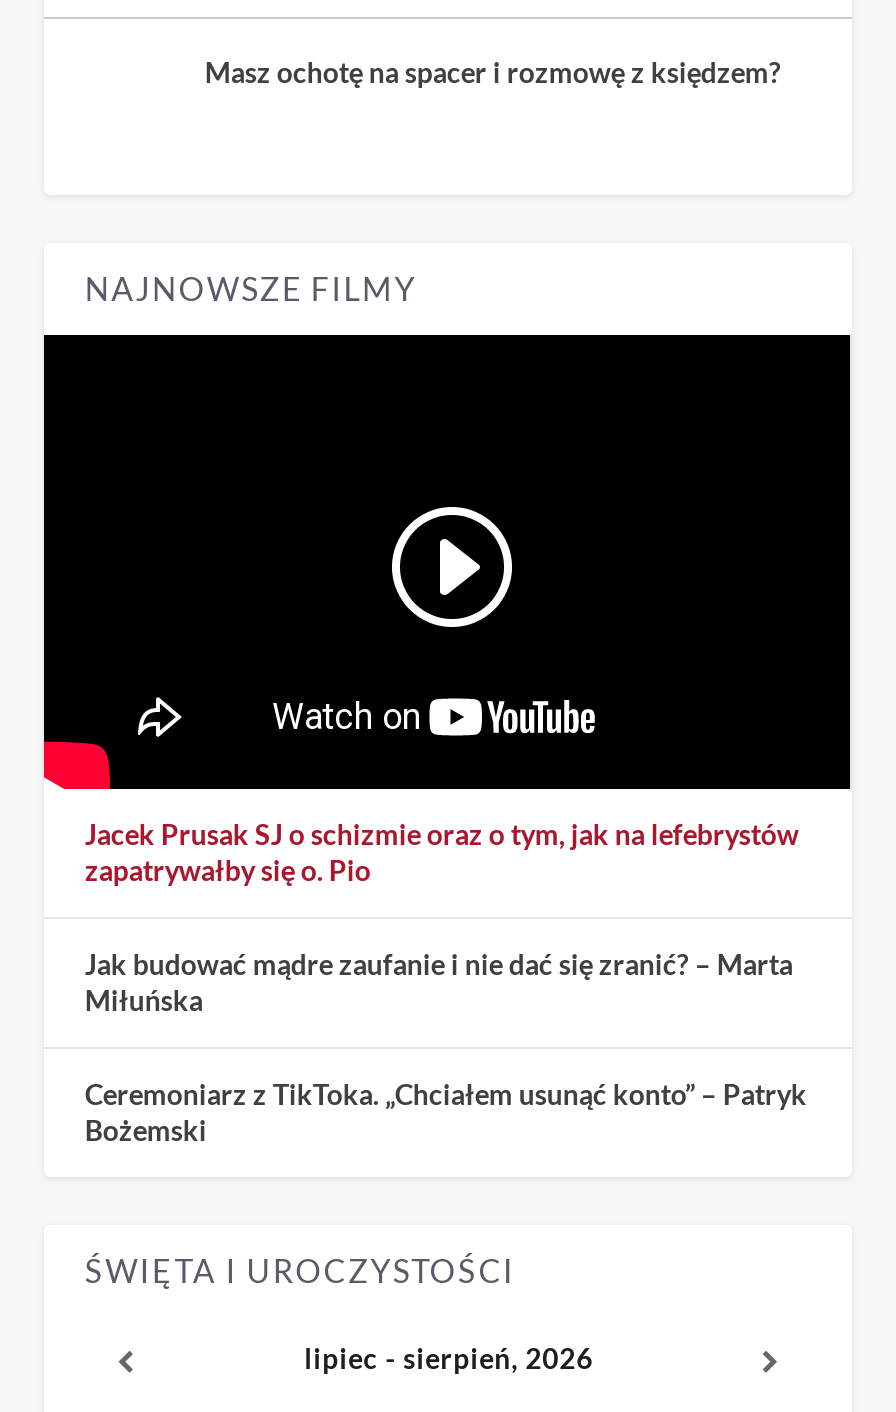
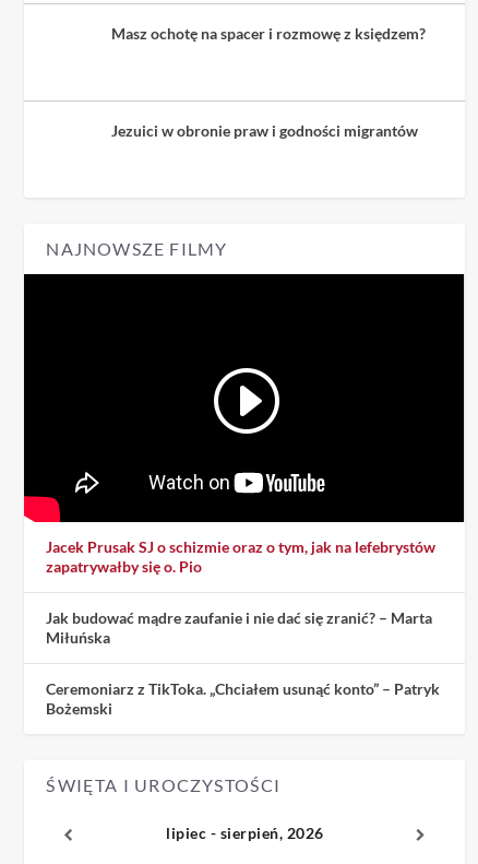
+ Jezuici w obronie praw i godności migrantów
